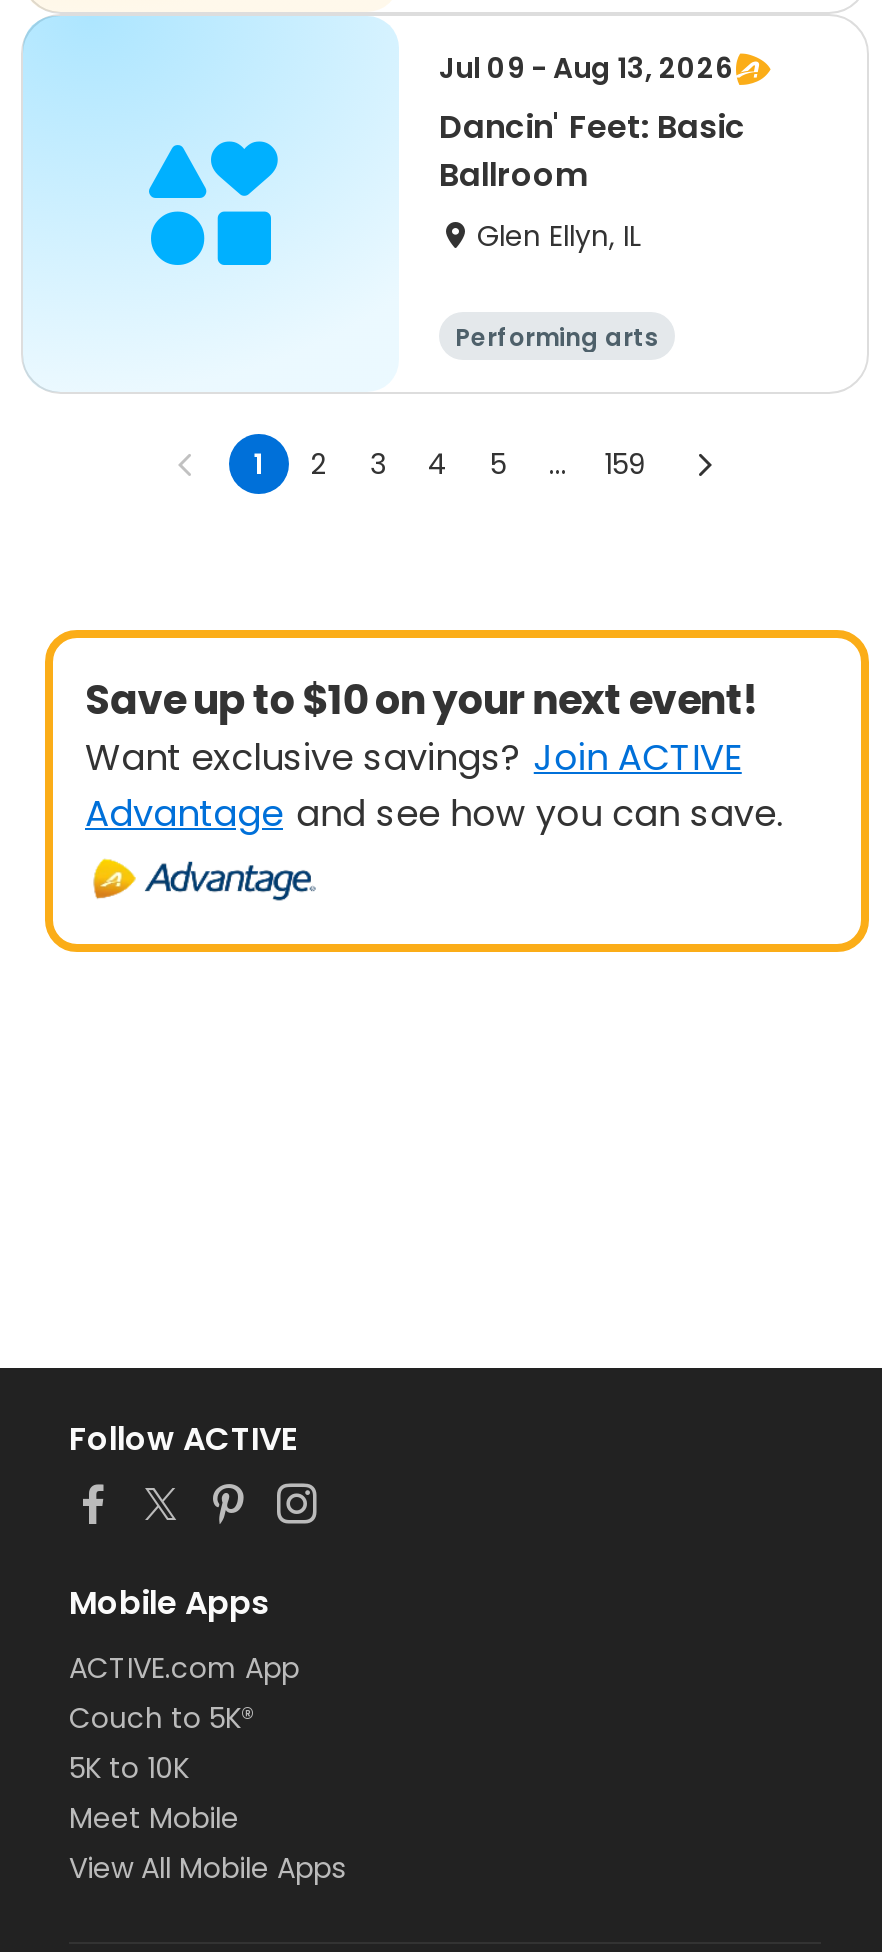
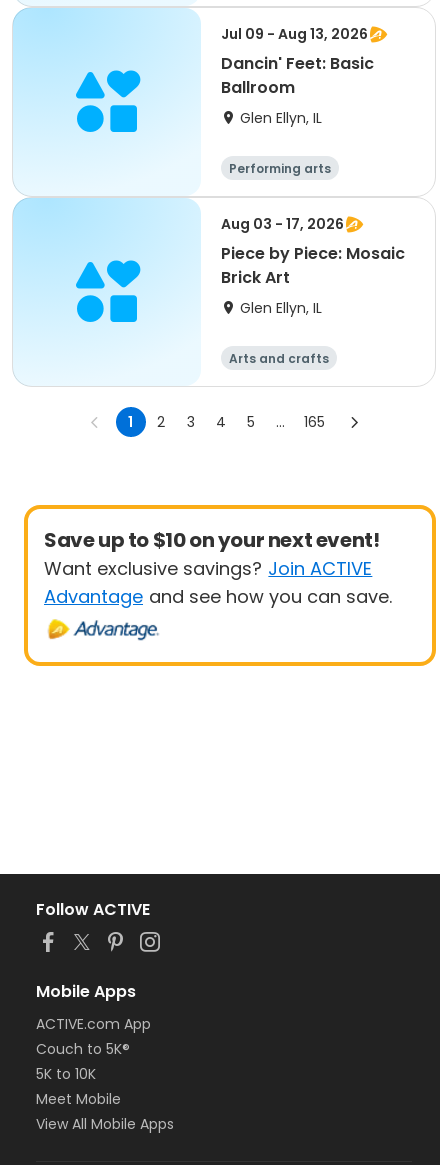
+ Aug 03 - 17, 2026
+ Piece by Piece: Mosaic
+ Brick Art
+ Glen Ellyn, IL
+ Arts and crafts

- 159
+ 165
